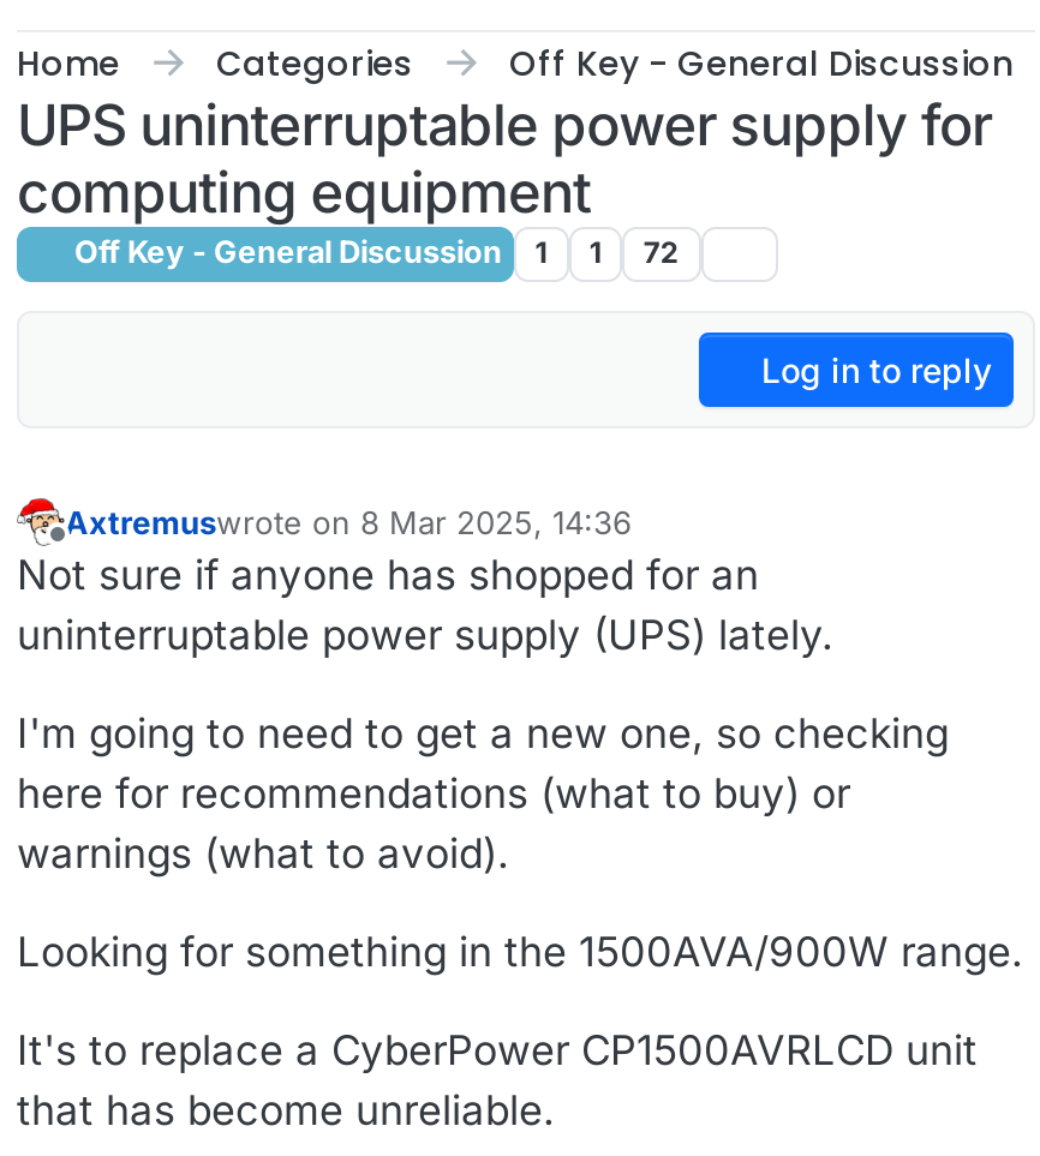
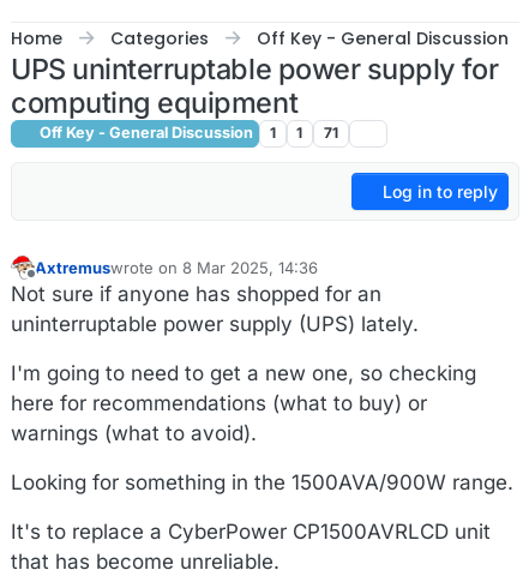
- Off Key - General Discussion 1 1 72
+ Off Key - General Discussion 1 1 71
